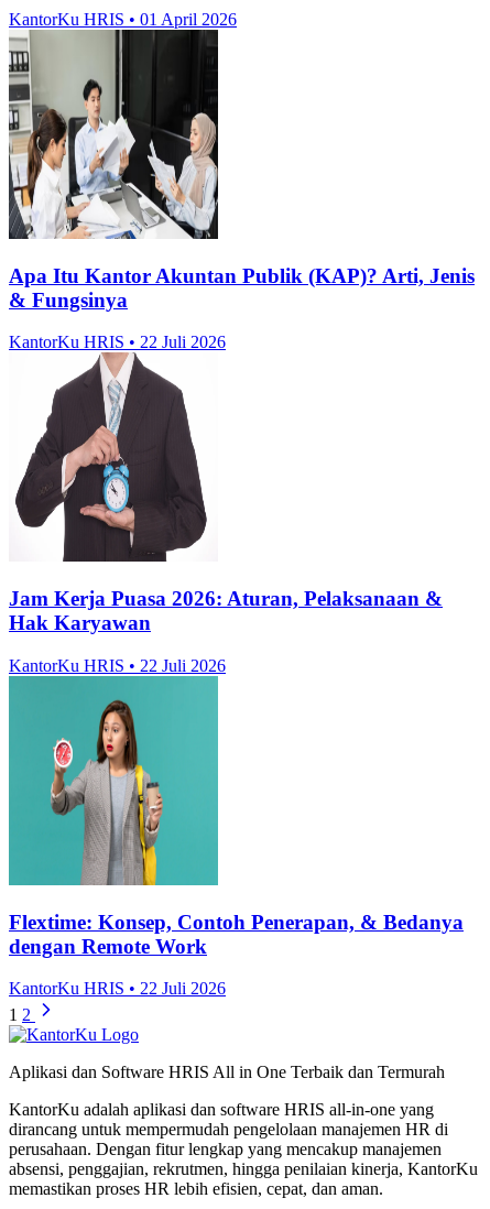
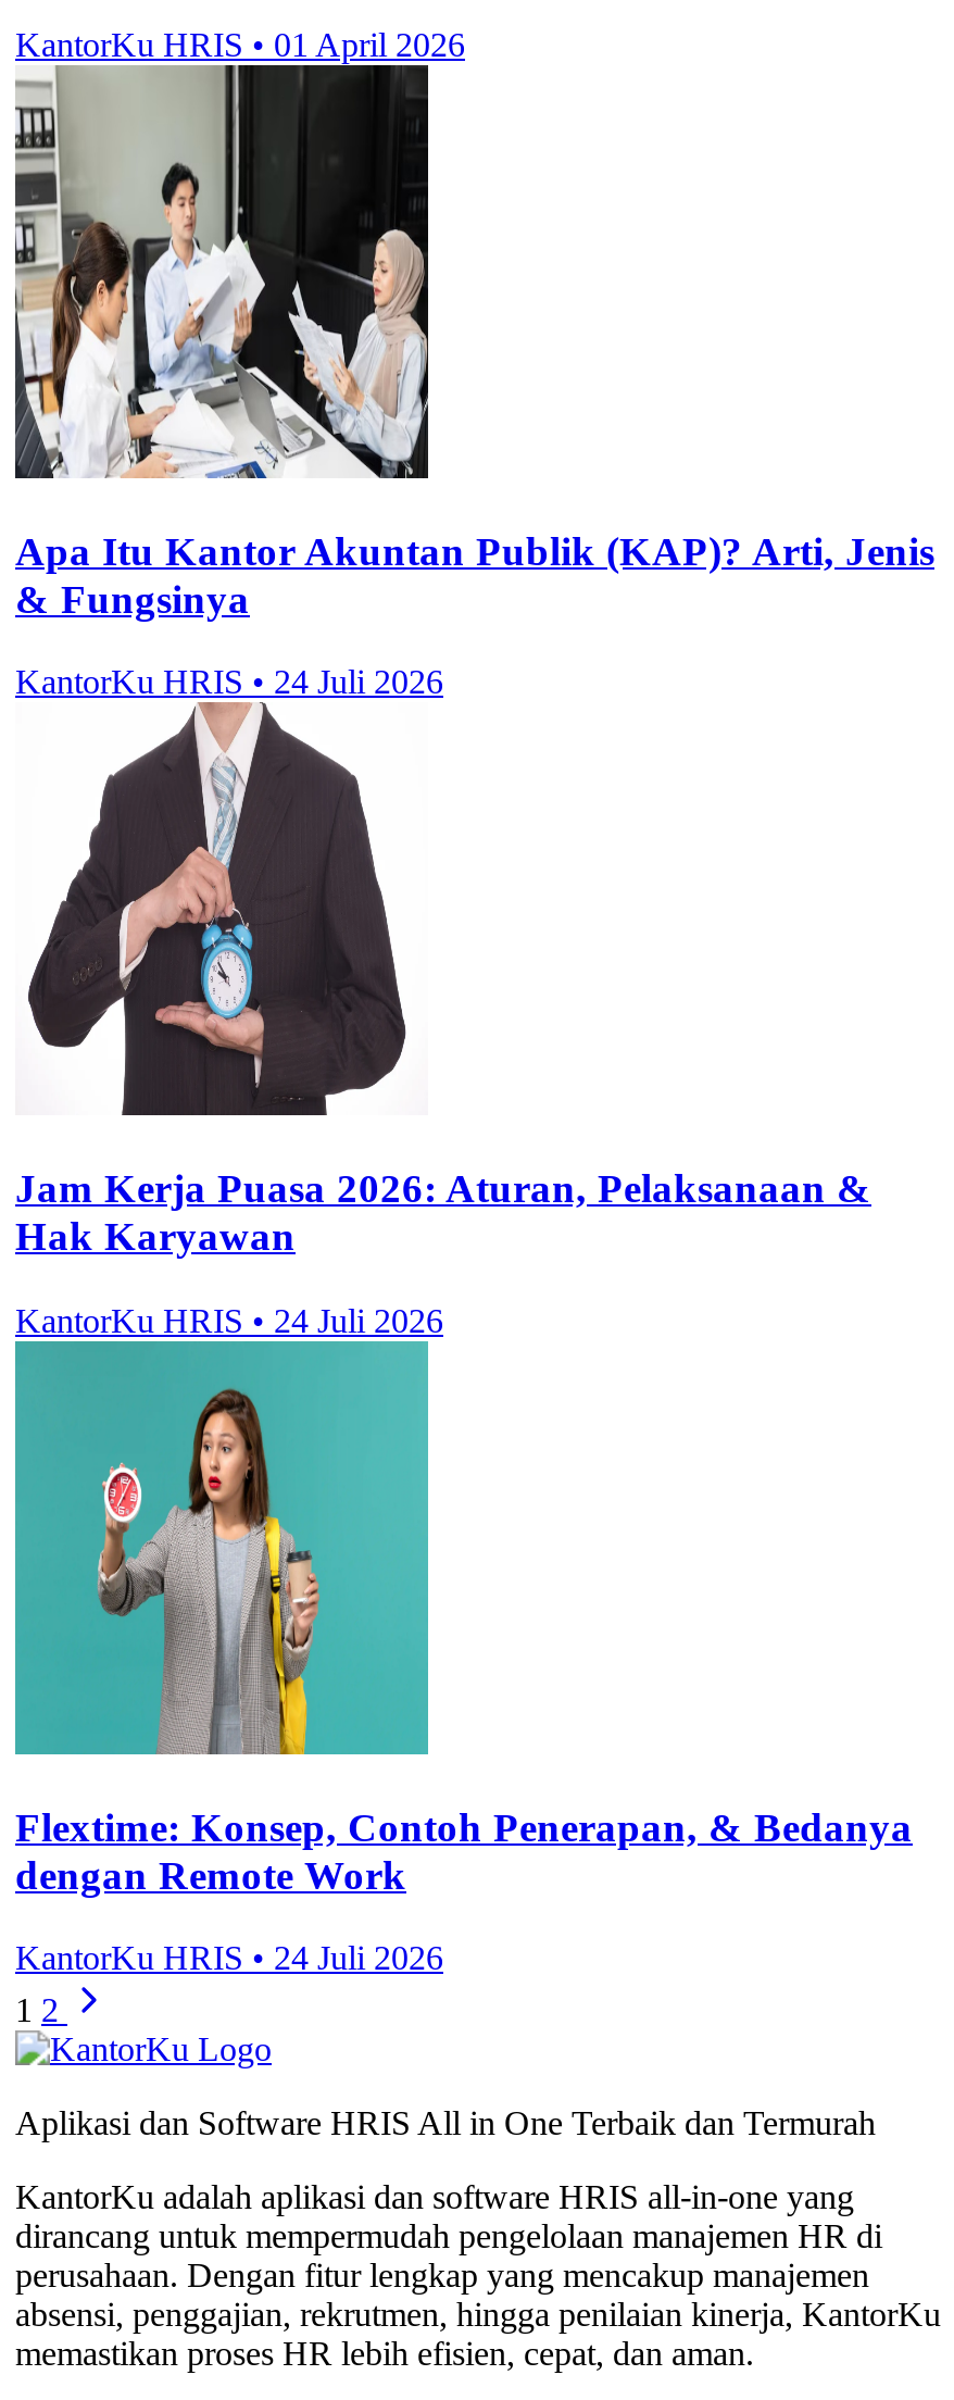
- KantorKu HRIS • 22 Juli 2026
+ KantorKu HRIS • 24 Juli 2026

- KantorKu HRIS • 22 Juli 2026
+ KantorKu HRIS • 24 Juli 2026

- KantorKu HRIS • 22 Juli 2026
+ KantorKu HRIS • 24 Juli 2026
